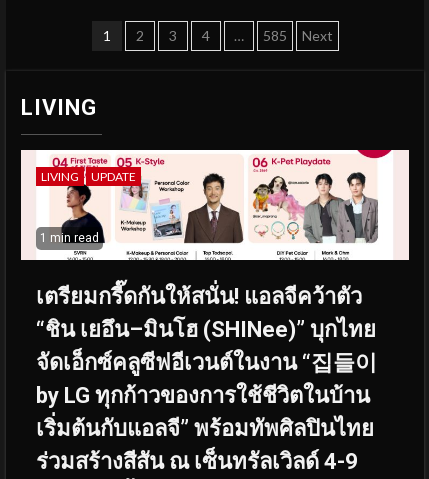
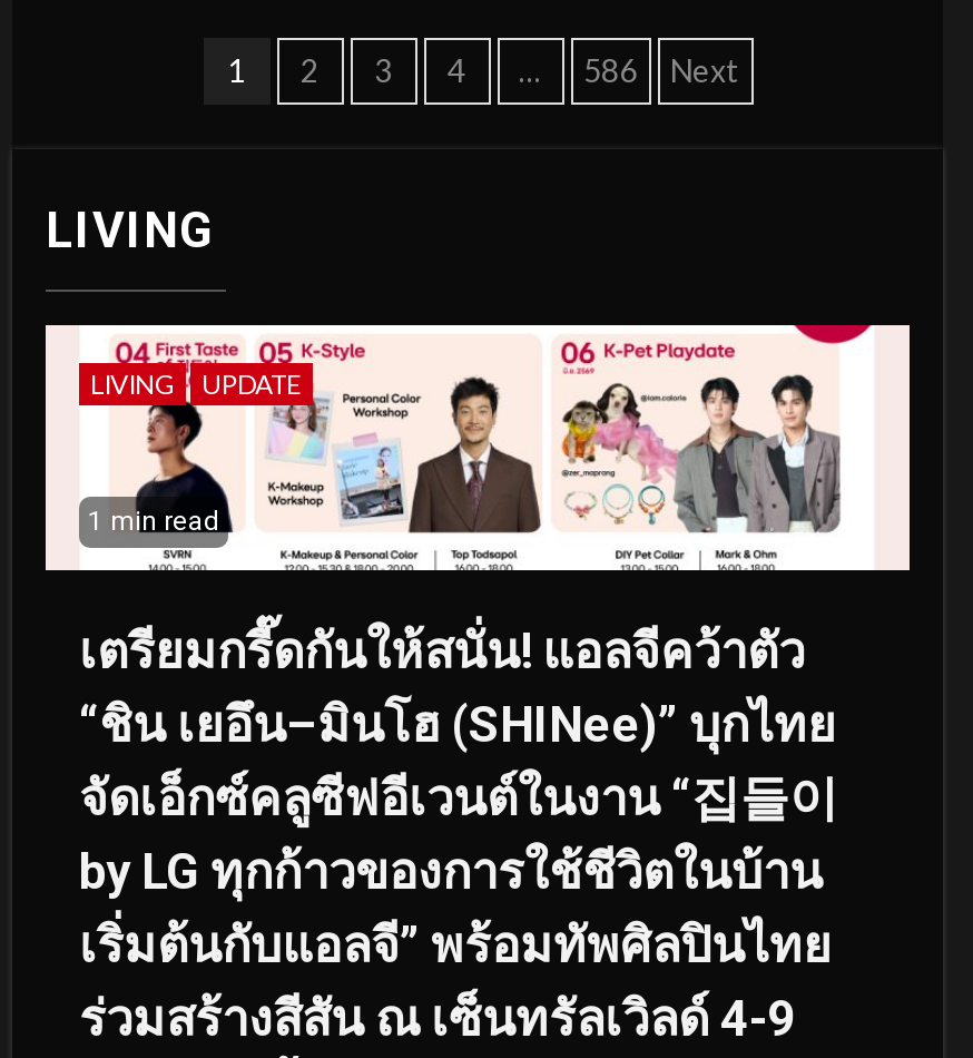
- 585
+ 586
